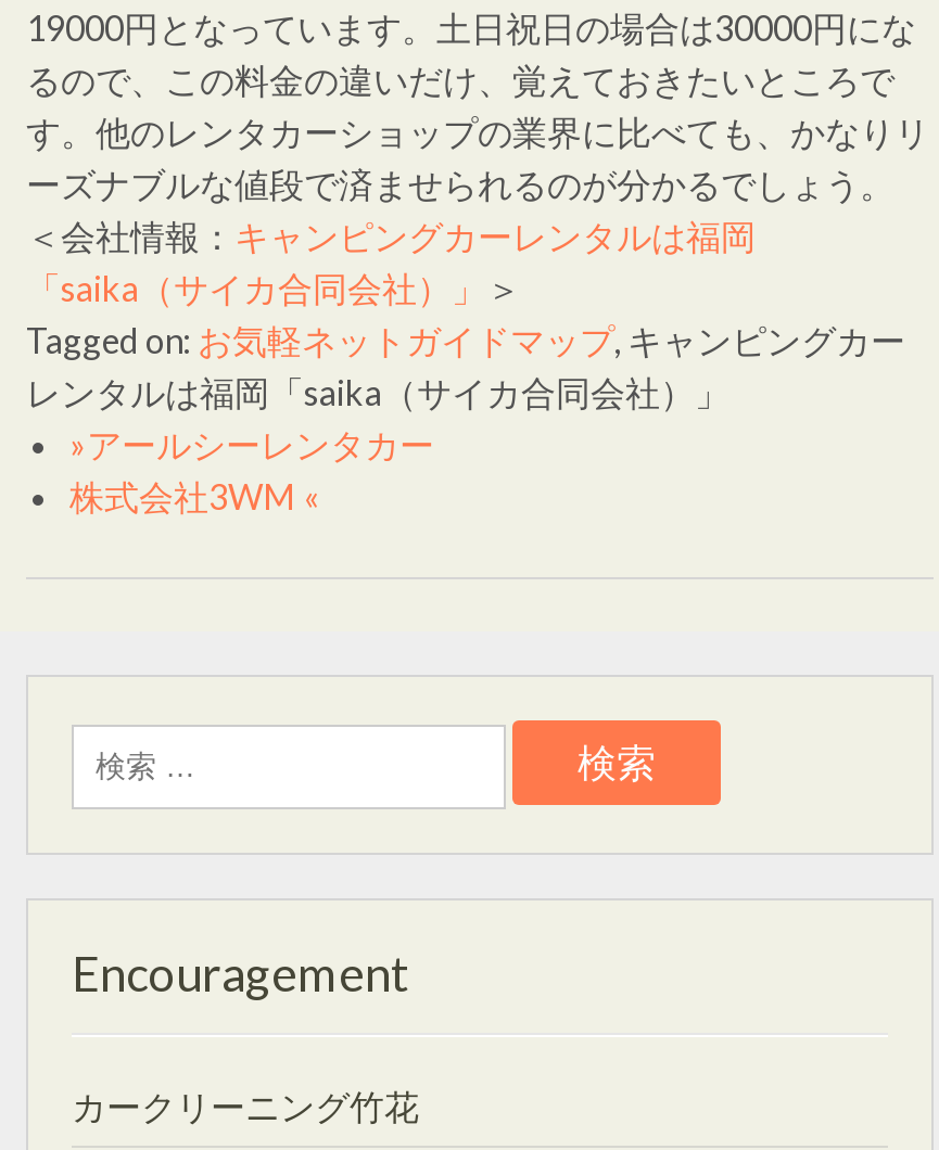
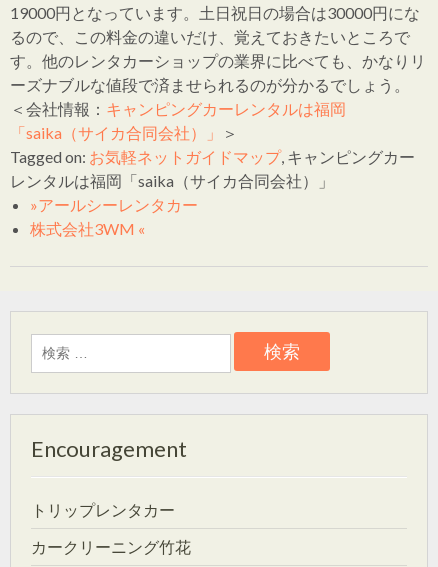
+ トリップレンタカー
